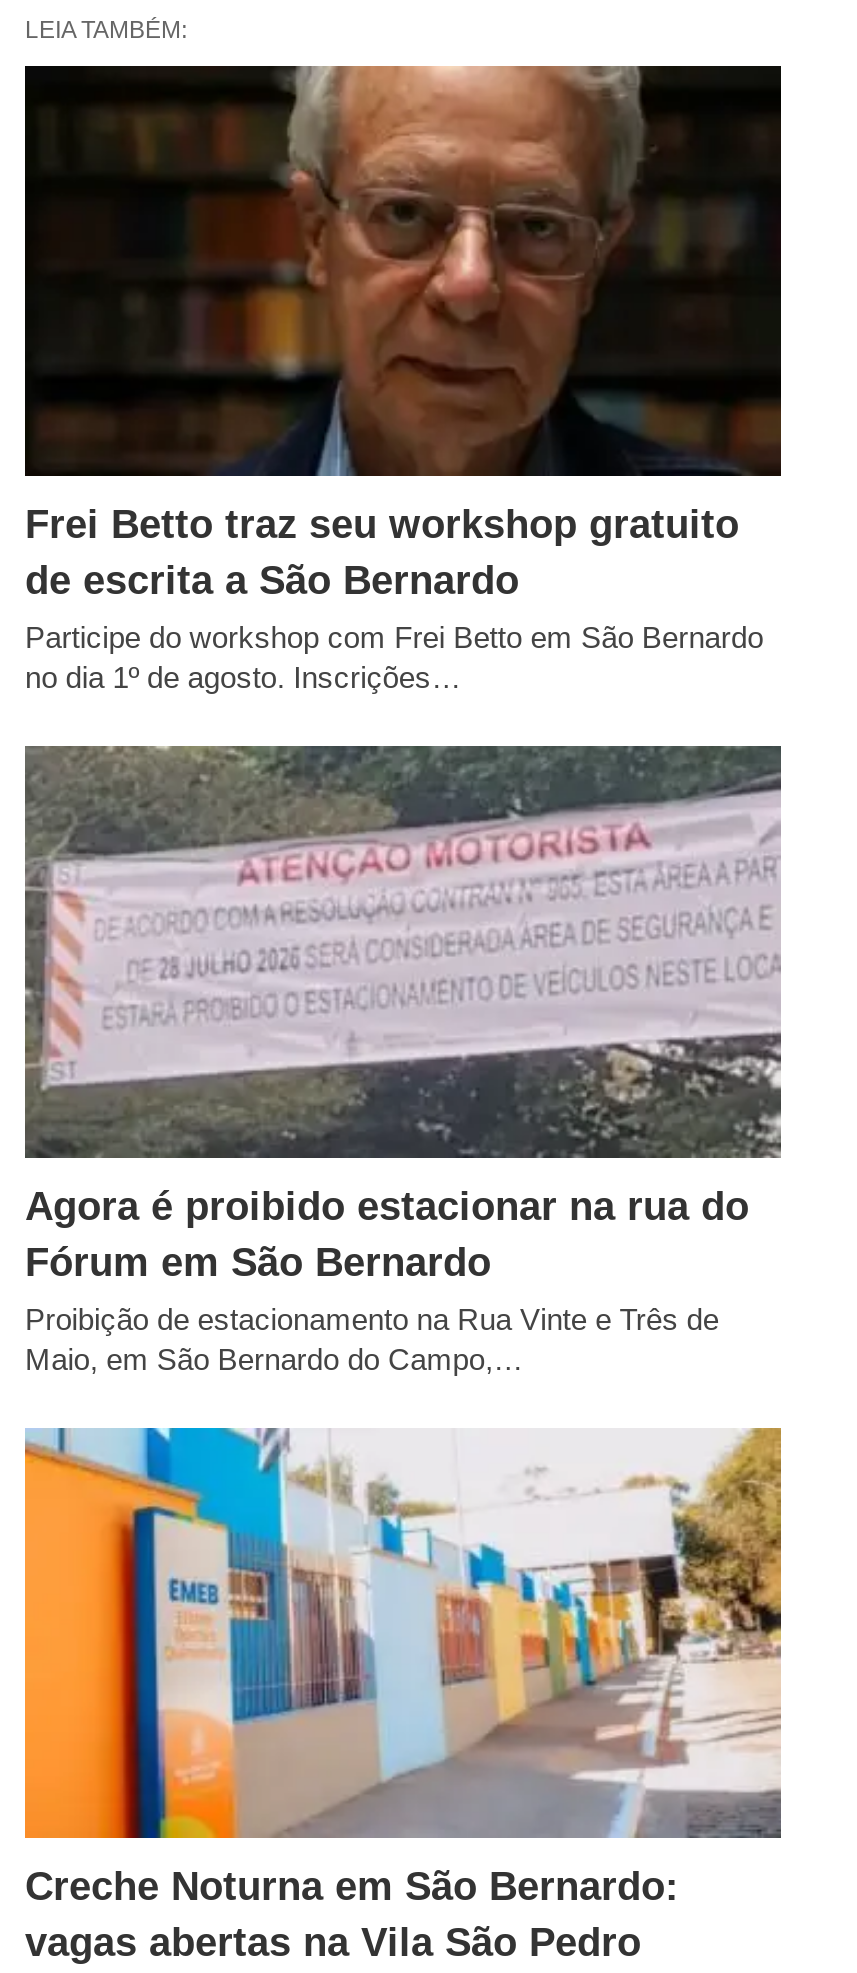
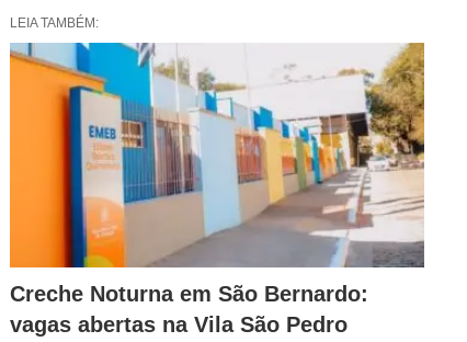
- [image]
- Frei Betto traz seu workshop gratuito
- de escrita a São Bernardo
- Participe do workshop com Frei Betto em São Bernardo
- no dia 1º de agosto. Inscrições…

- [image]
- Agora é proibido estacionar na rua do
- Fórum em São Bernardo
- Proibição de estacionamento na Rua Vinte e Três de
- Maio, em São Bernardo do Campo,…
